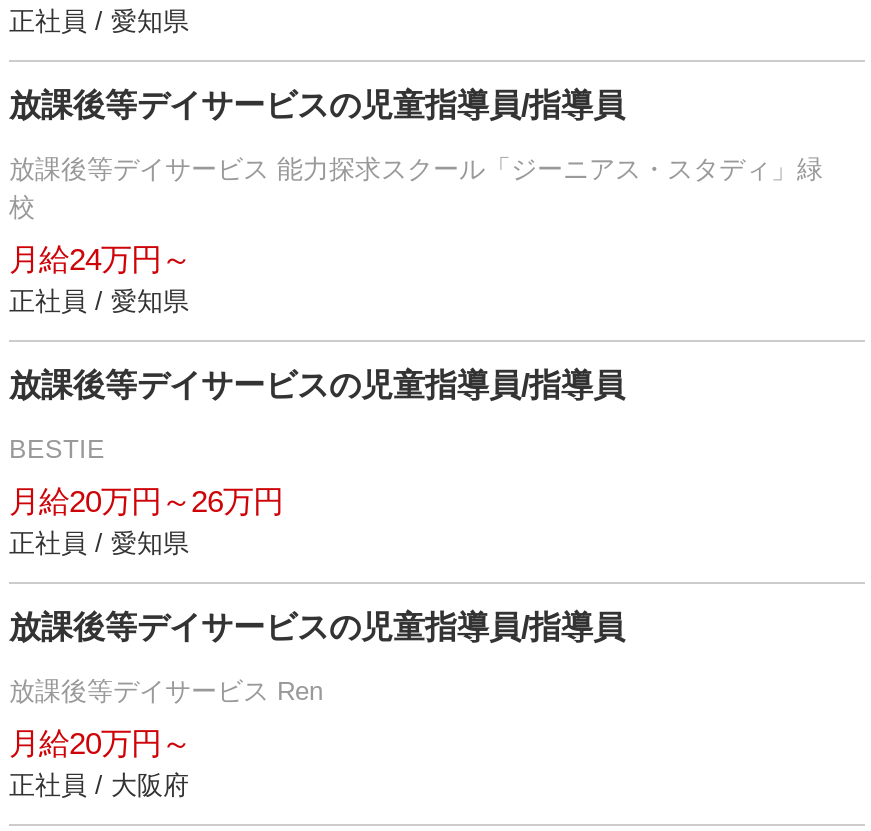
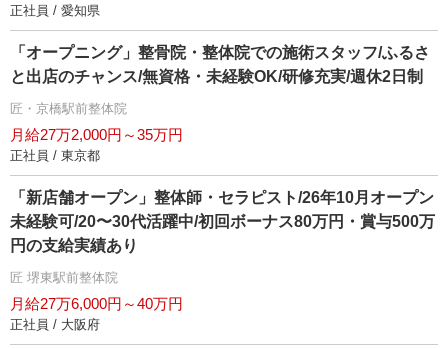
- 放課後等デイサービスの児童指導員/指導員
- 放課後等デイサービス 能力探求スクール「ジーニアス・スタディ」緑
- 校
- 月給24万円～
- 正社員 / 愛知県
- 放課後等デイサービスの児童指導員/指導員
- BESTIE
- 月給20万円～26万円
- 正社員 / 愛知県
- 放課後等デイサービスの児童指導員/指導員
- 放課後等デイサービス Ren
- 月給20万円～
+ 「オープニング」整骨院・整体院での施術スタッフ/ふるさ
+ と出店のチャンス/無資格・未経験OK/研修充実/週休2日制
+ 匠・京橋駅前整体院
+ 月給27万2,000円～35万円
+ 正社員 / 東京都
+ 「新店舗オープン」整体師・セラピスト/26年10月オープン
+ 未経験可/20〜30代活躍中/初回ボーナス80万円・賞与500万
+ 円の支給実績あり
+ 匠 堺東駅前整体院
+ 月給27万6,000円～40万円
